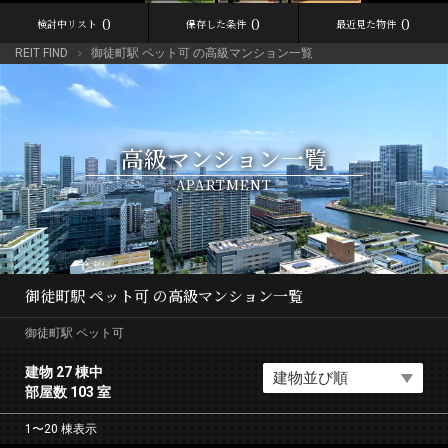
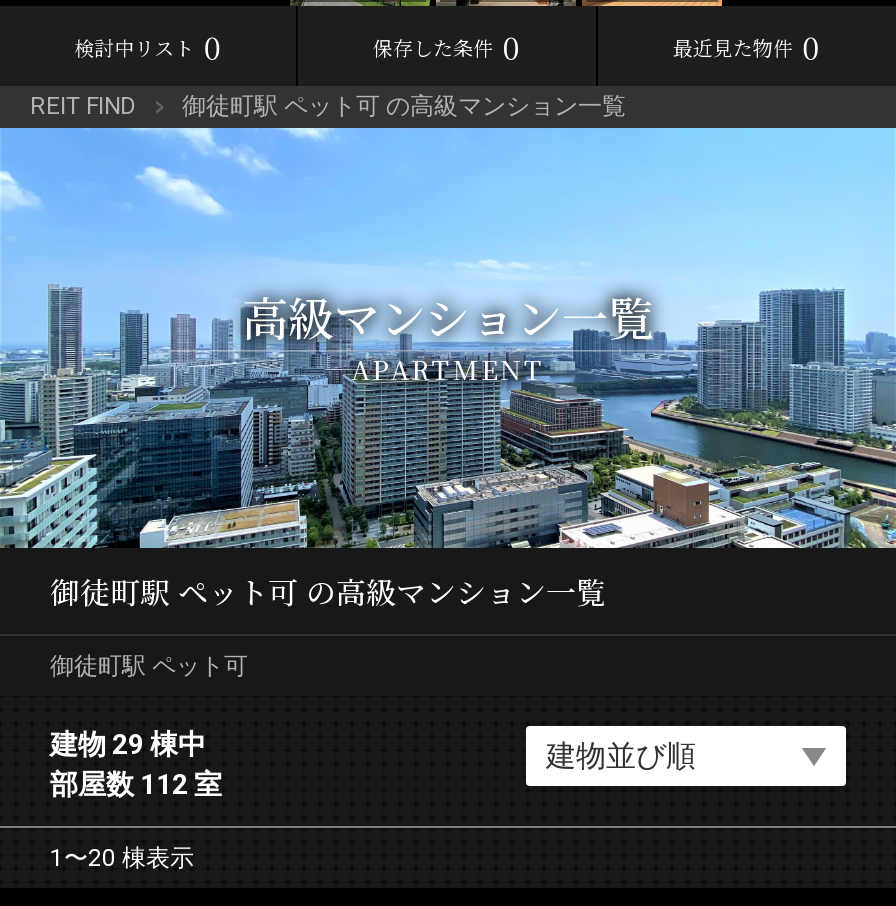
- 建物 27 棟中
+ 建物 29 棟中

- 部屋数 103 室
+ 部屋数 112 室
